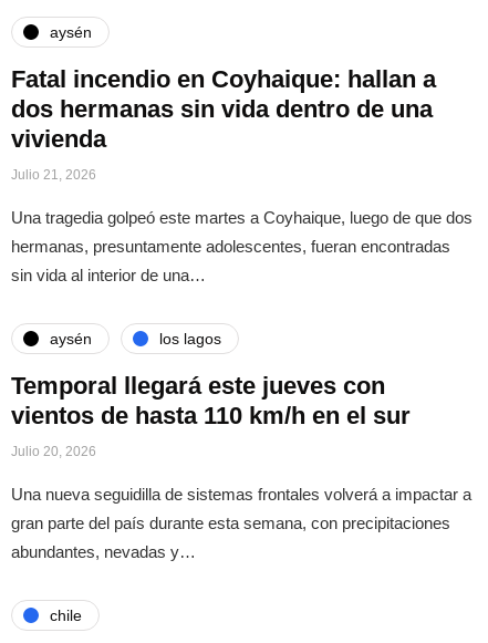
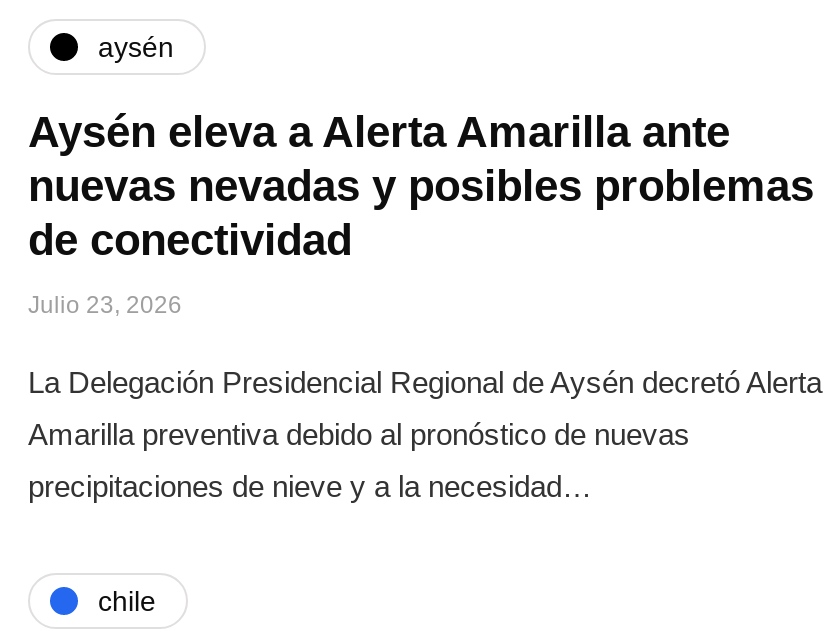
- Fatal incendio en Coyhaique: hallan a
- dos hermanas sin vida dentro de una
- vivienda
- Julio 21, 2026
- Una tragedia golpeó este martes a Coyhaique, luego de que dos
- hermanas, presuntamente adolescentes, fueran encontradas
- sin vida al interior de una…
- aysén
- los lagos
- Temporal llegará este jueves con
- vientos de hasta 110 km/h en el sur
- Julio 20, 2026
- Una nueva seguidilla de sistemas frontales volverá a impactar a
- gran parte del país durante esta semana, con precipitaciones
- abundantes, nevadas y…
+ Aysén eleva a Alerta Amarilla ante
+ nuevas nevadas y posibles problemas
+ de conectividad
+ Julio 23, 2026
+ La Delegación Presidencial Regional de Aysén decretó Alerta
+ Amarilla preventiva debido al pronóstico de nuevas
+ precipitaciones de nieve y a la necesidad…
